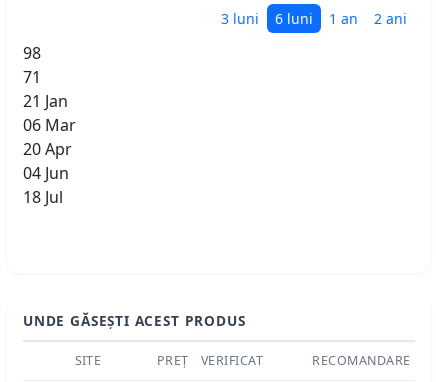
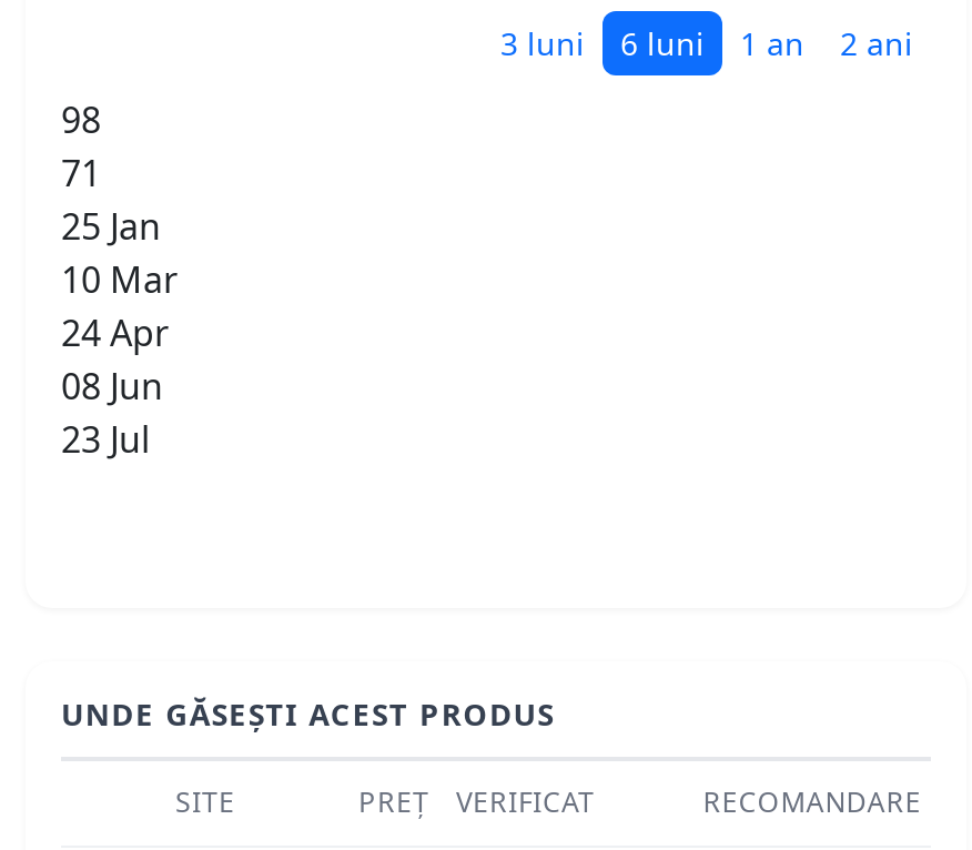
- 21 Jan
+ 25 Jan

- 06 Mar
+ 10 Mar

- 20 Apr
+ 24 Apr

- 04 Jun
+ 08 Jun

- 18 Jul
+ 23 Jul
